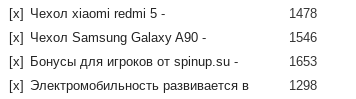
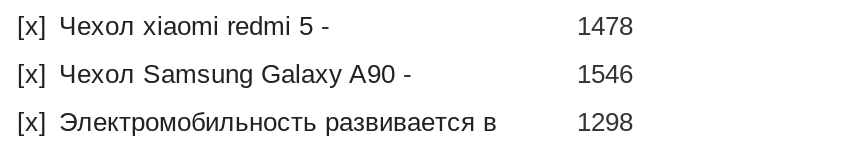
- [x] Бонусы для игроков от spinup.su -
- 1653
